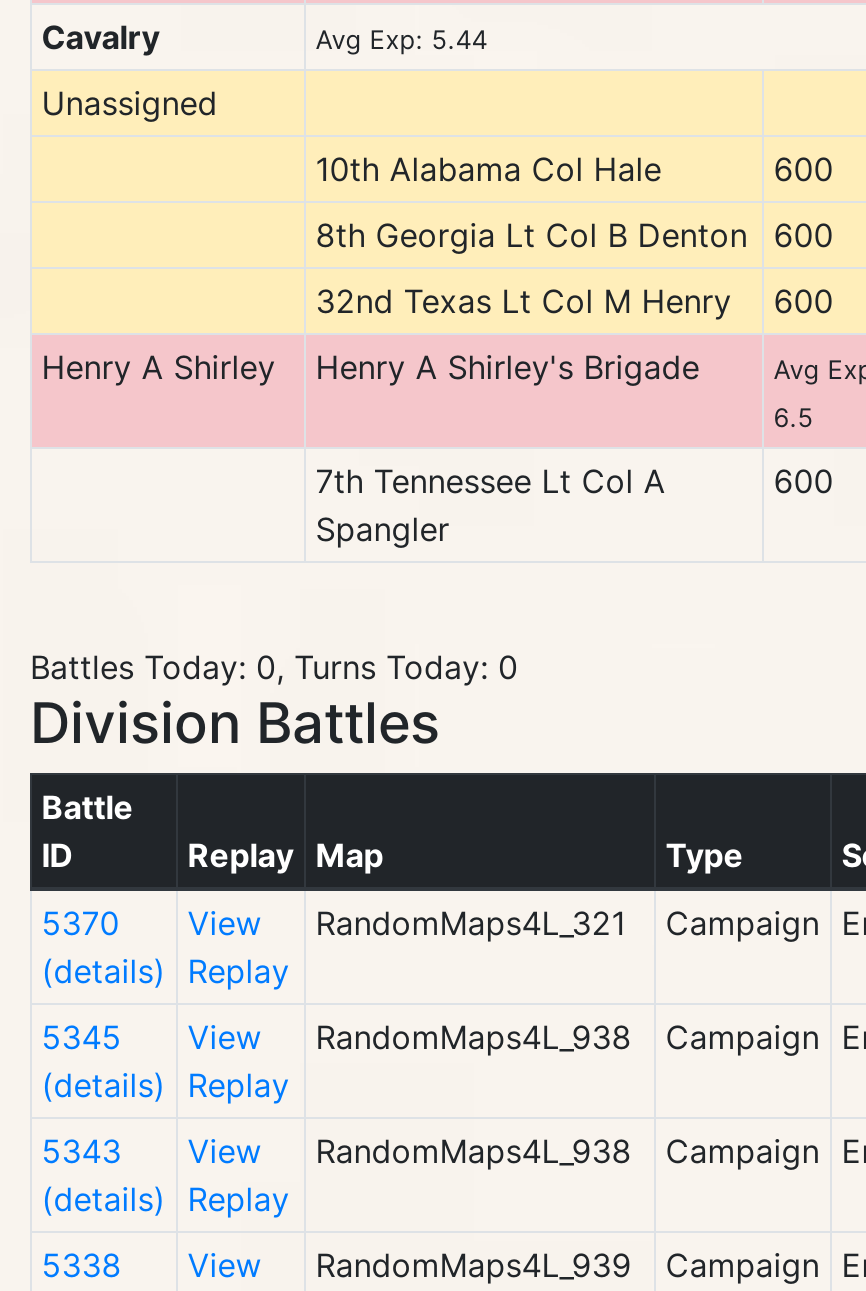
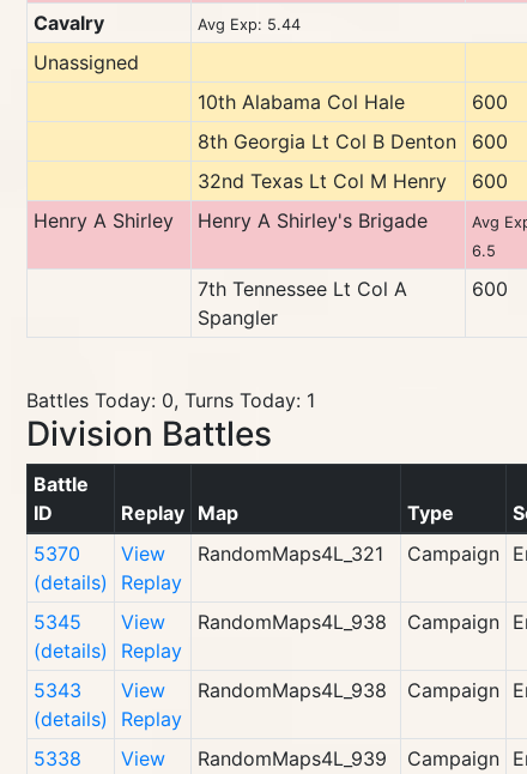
- Battles Today: 0, Turns Today: 0
+ Battles Today: 0, Turns Today: 1
